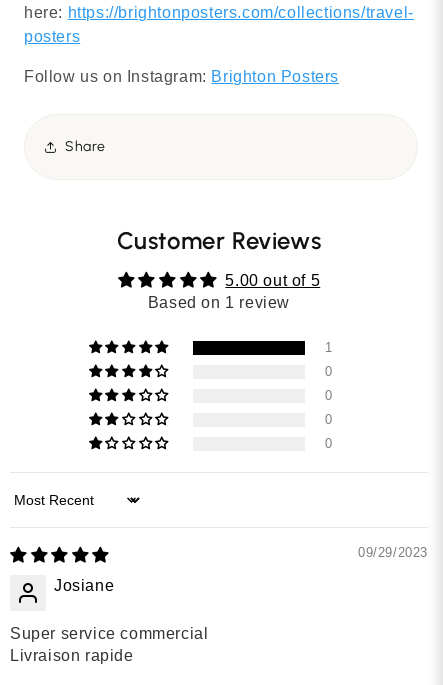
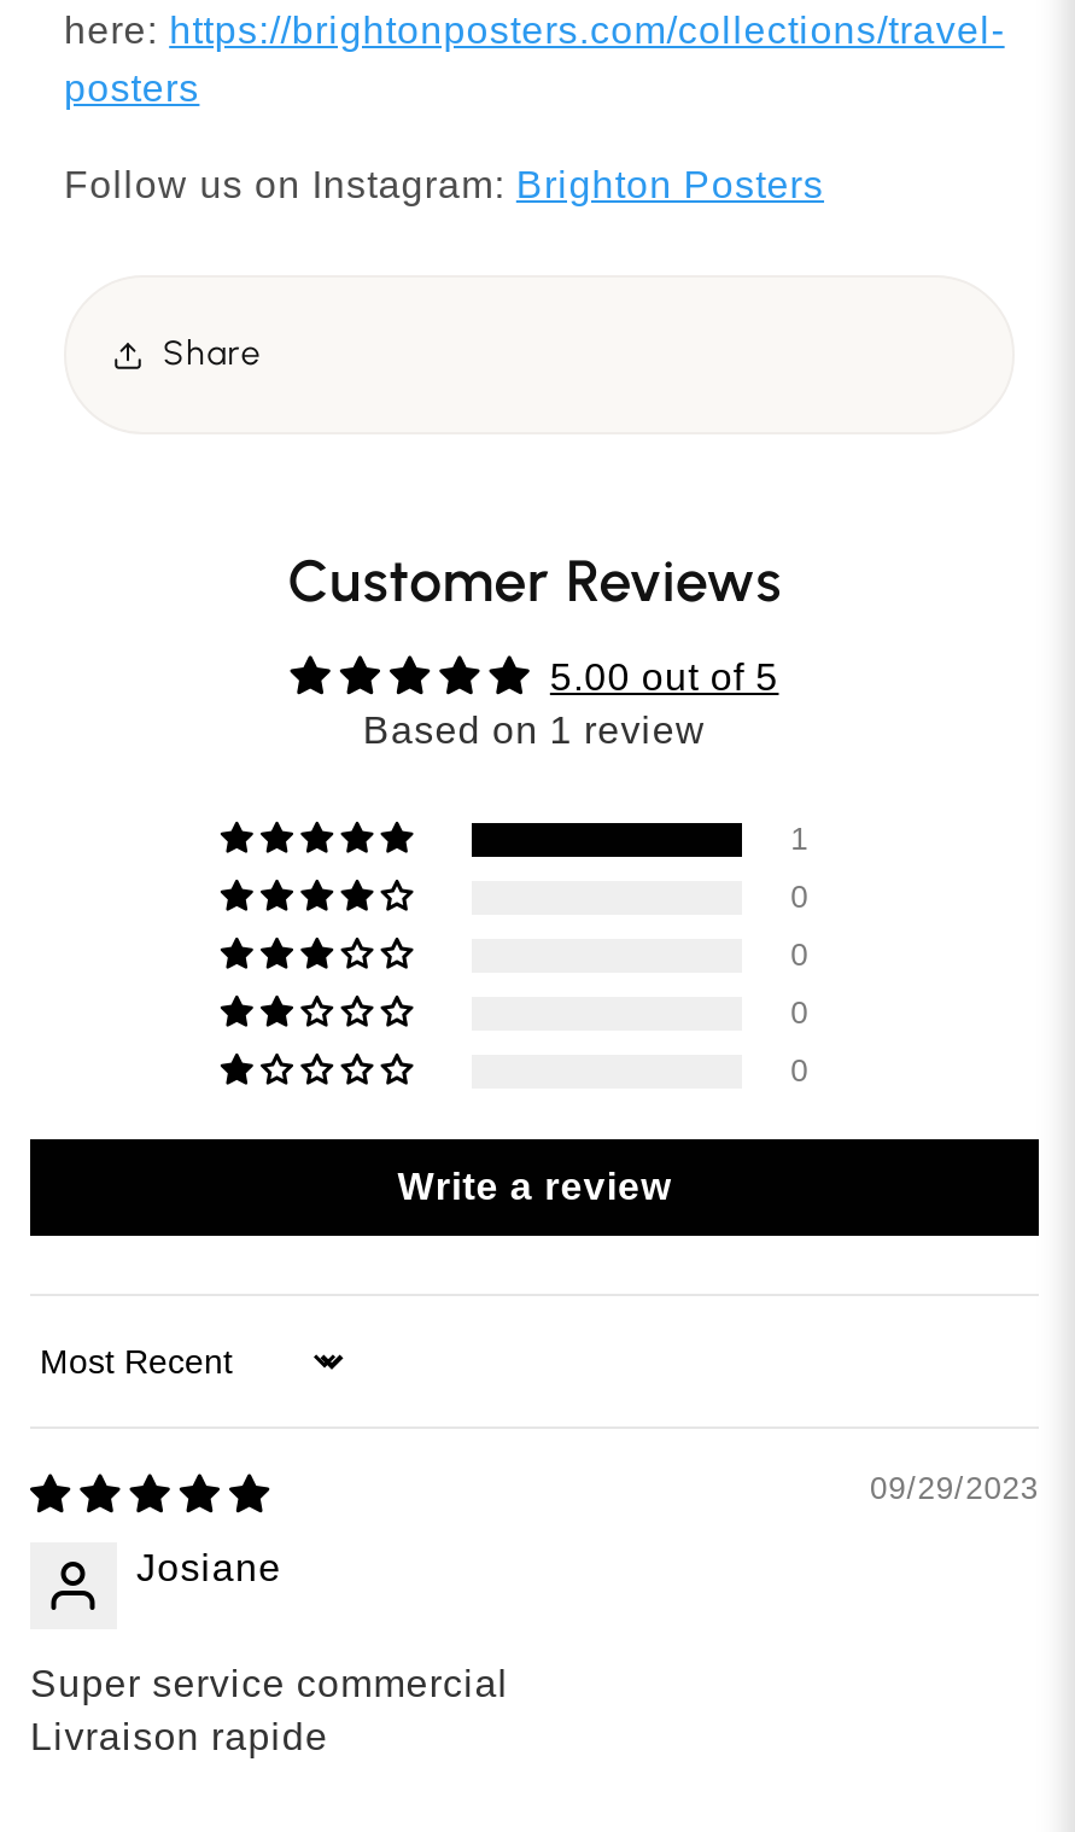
+ Write a review
